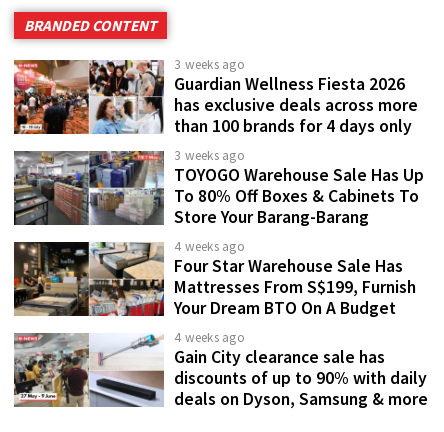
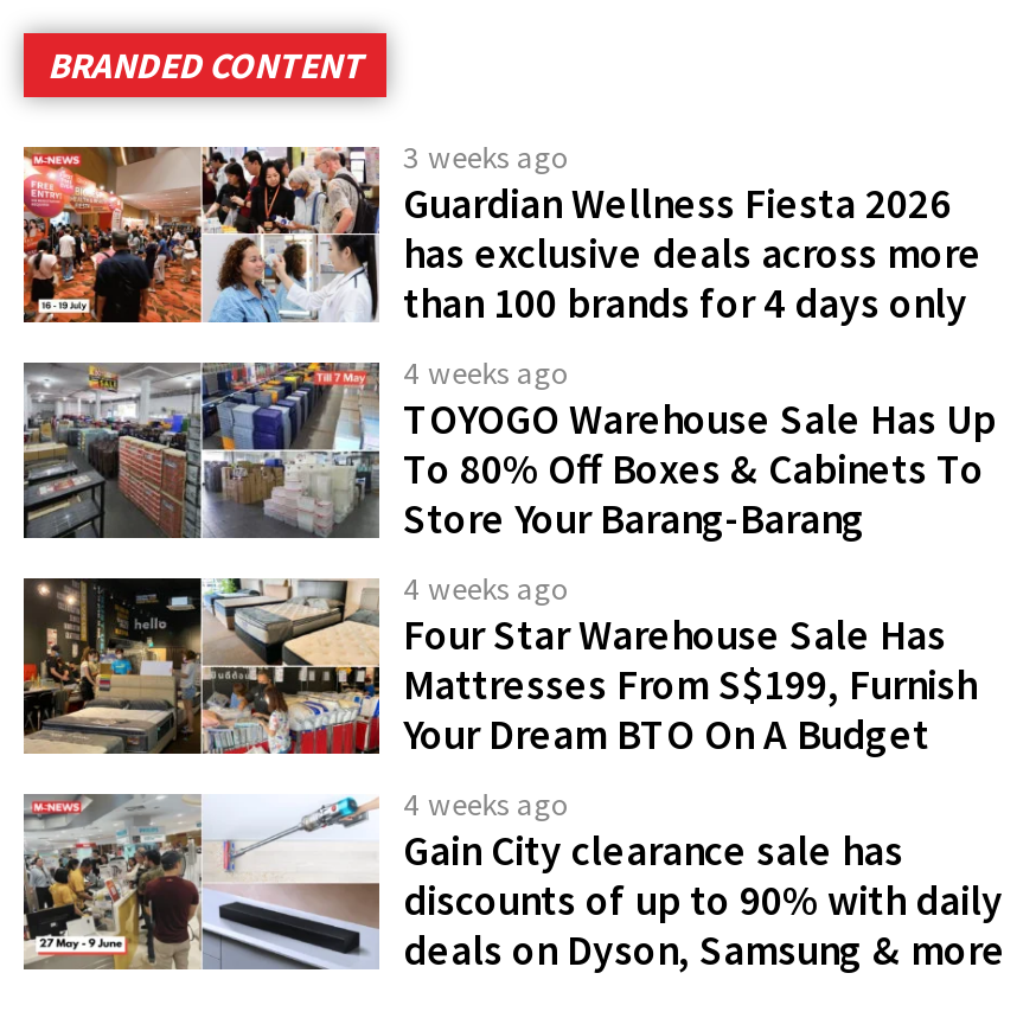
- 3 weeks ago
+ 4 weeks ago
